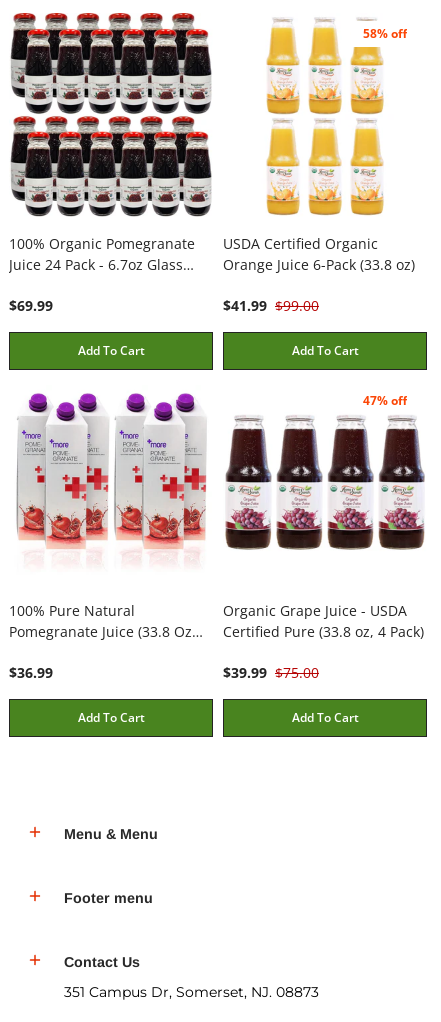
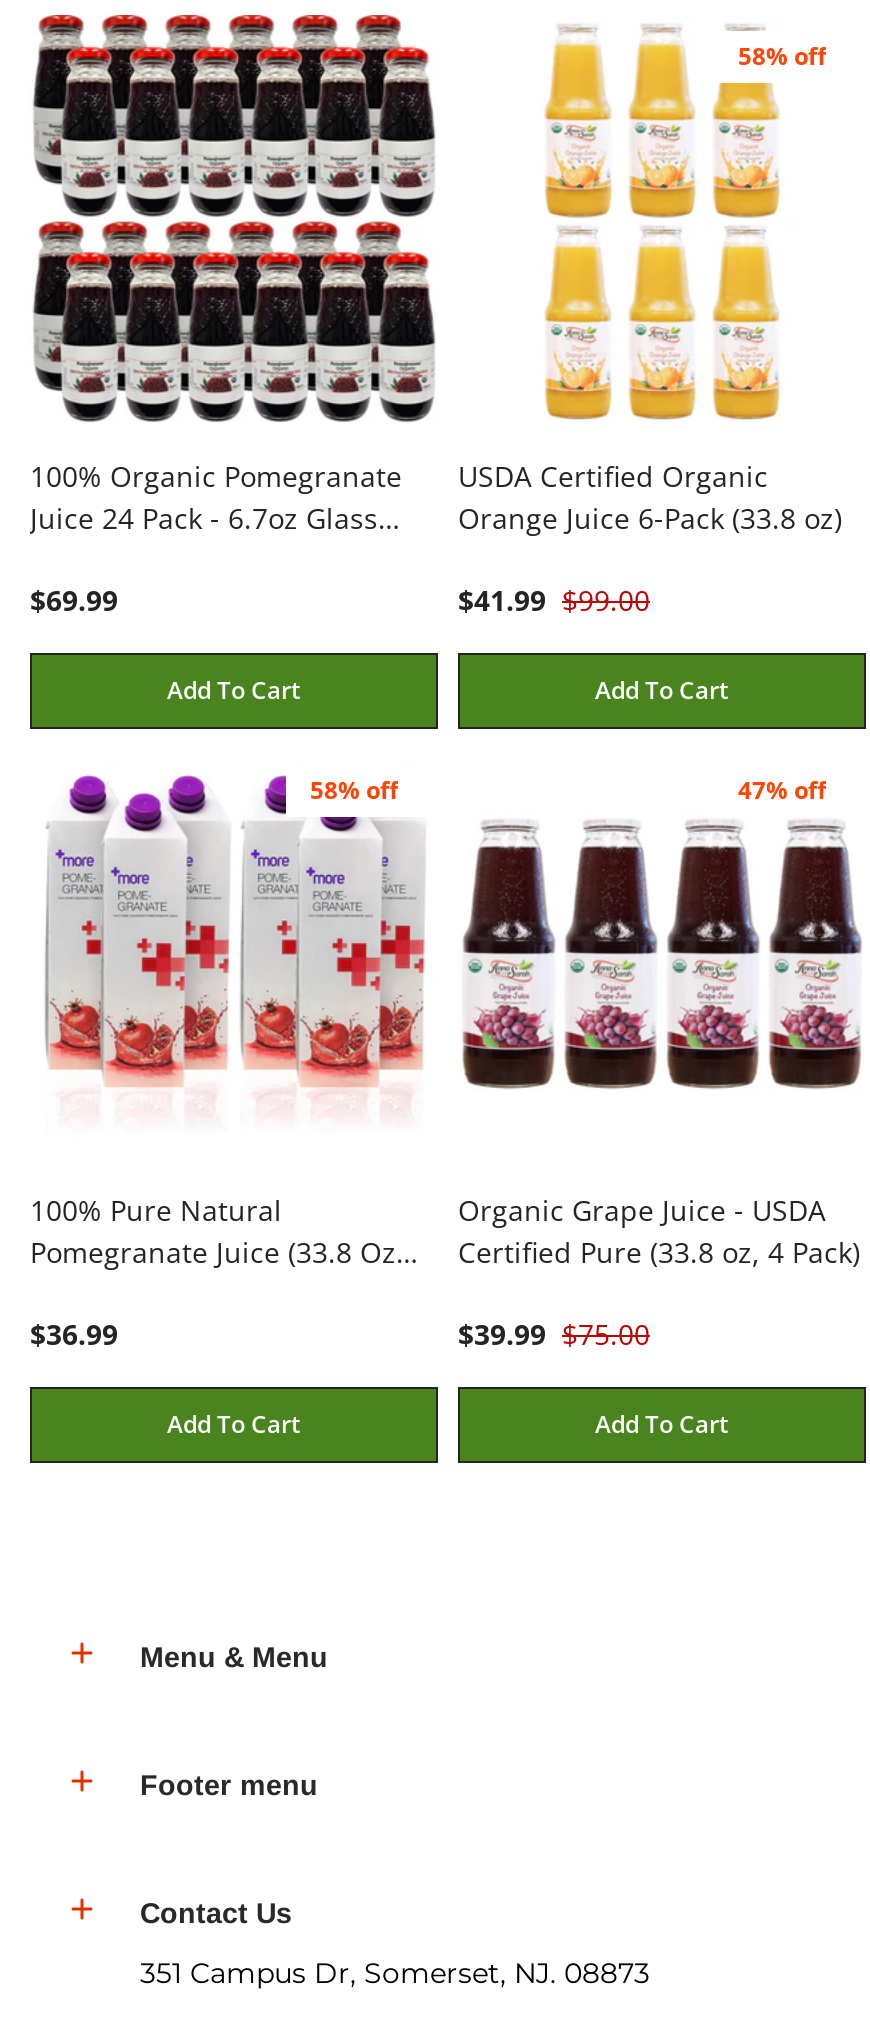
+ 58% off
